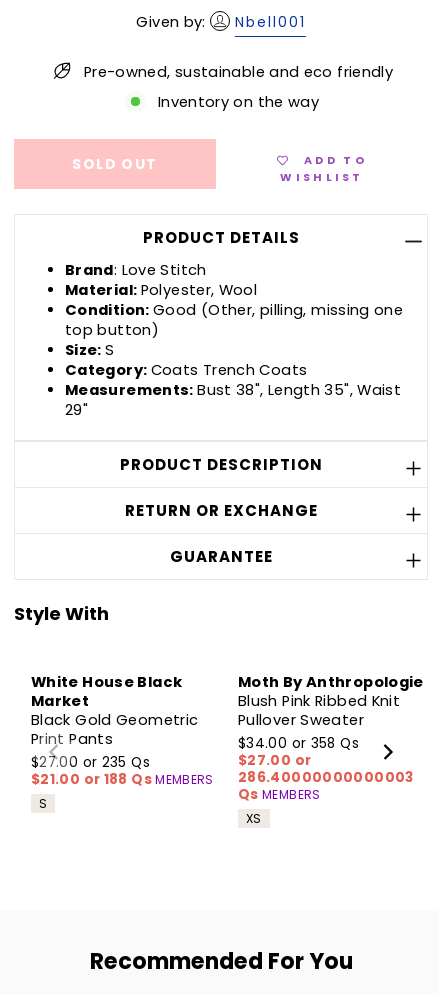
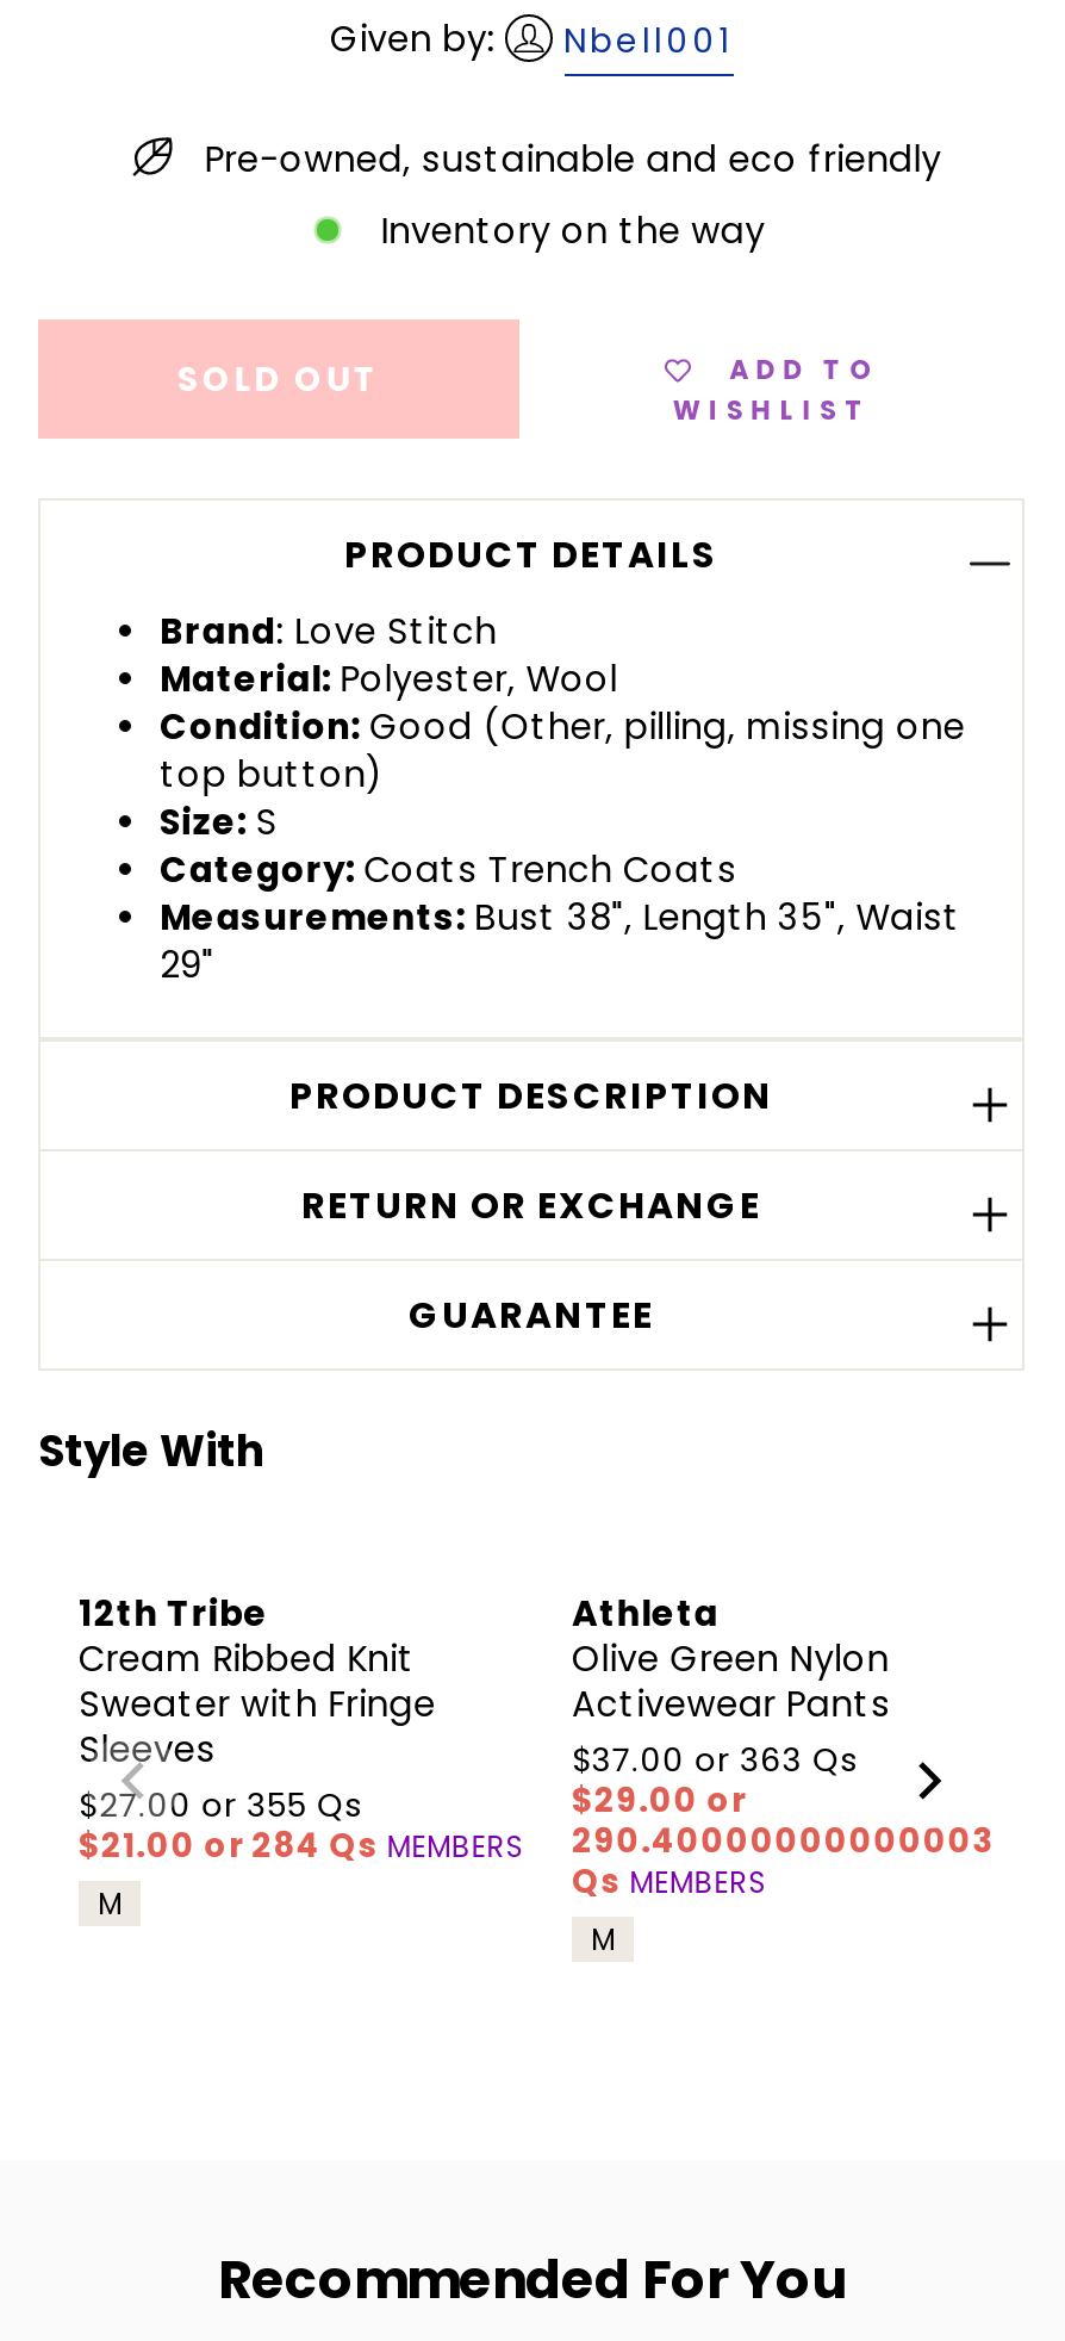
- White House Black
- Market
- Black Gold Geometric
- Print Pants
- $27.00 or 235 Qs
- $21.00 or 188 Qs MEMBERS
- S
+ 12th Tribe
+ Cream Ribbed Knit
+ Sweater with Fringe
+ Sleeves
+ $27.00 or 355 Qs
+ $21.00 or 284 Qs MEMBERS
+ M

- Moth By Anthropologie
- Blush Pink Ribbed Knit
- Pullover Sweater
- $34.00 or 358 Qs
- $27.00 or
- 286.40000000000003
+ Athleta
+ Olive Green Nylon
+ Activewear Pants
+ $37.00 or 363 Qs
+ $29.00 or
+ 290.40000000000003

- XS
+ M
